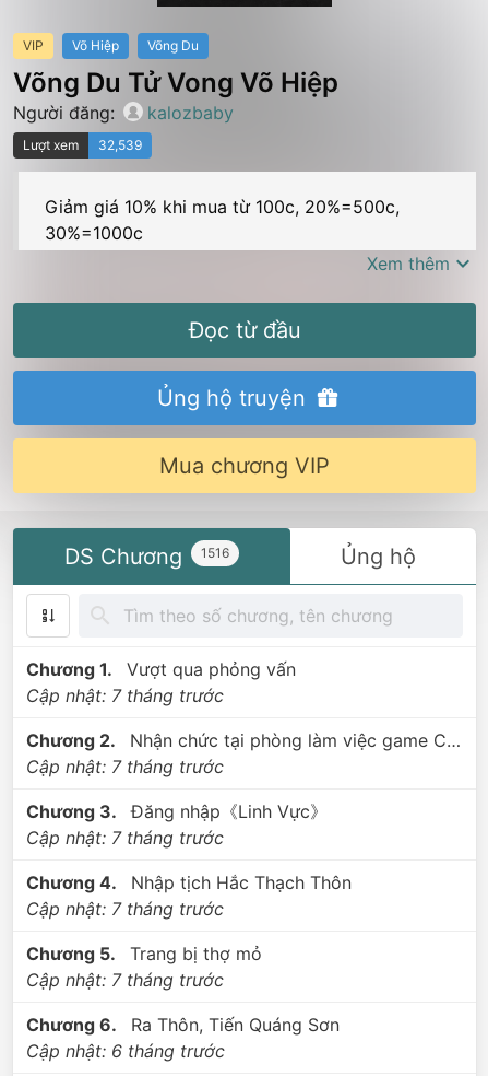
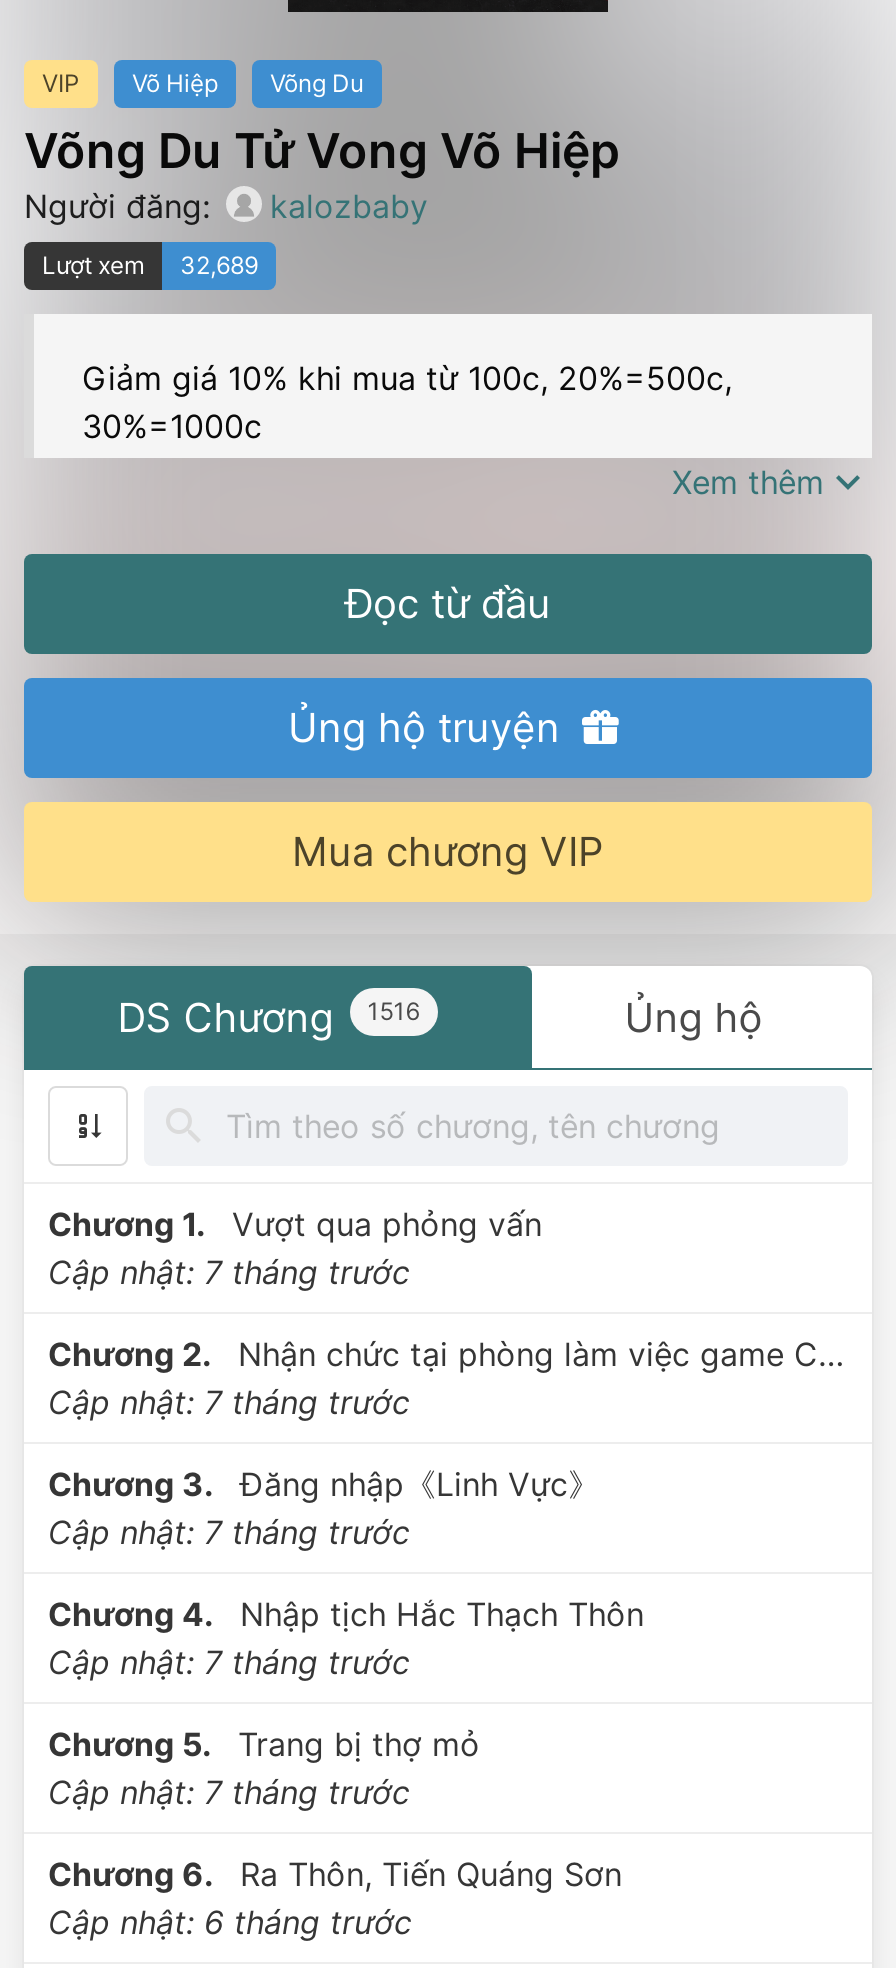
- Lượt xem 32,539
+ Lượt xem 32,689
